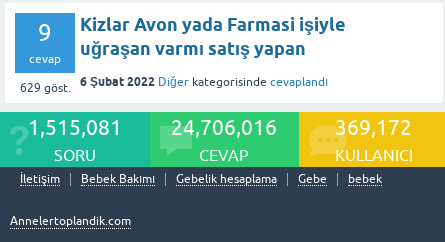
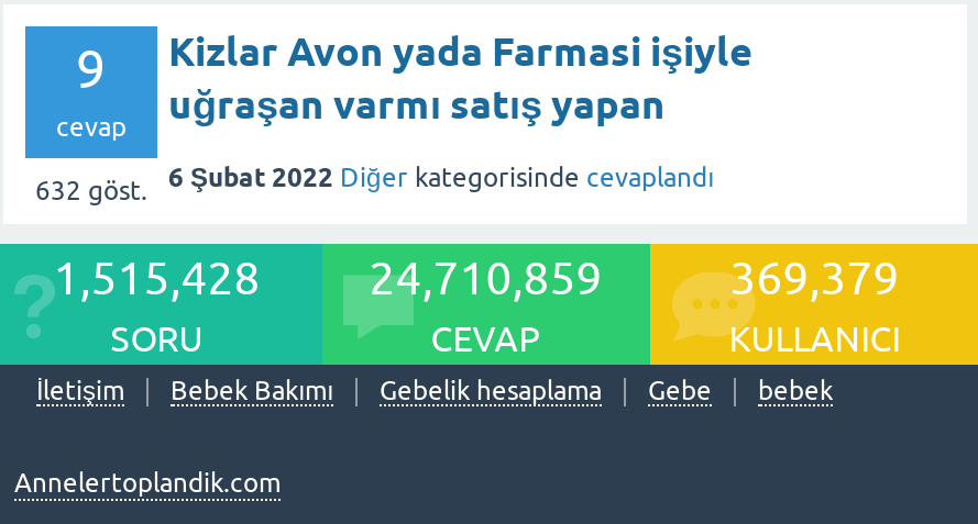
- 629 göst. 6 Şubat 2022 Diğer kategorisinde cevaplandı
+ 632 göst. 6 Şubat 2022 Diğer kategorisinde cevaplandı

- 1,515,081
+ 1,515,428

- 24,706,016
+ 24,710,859

- 369,172
+ 369,379
